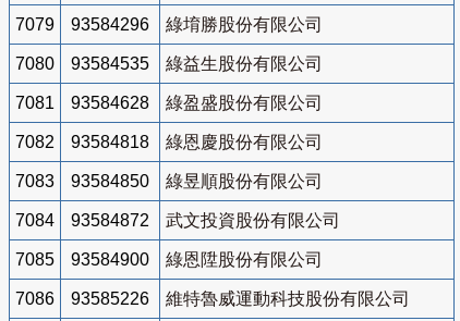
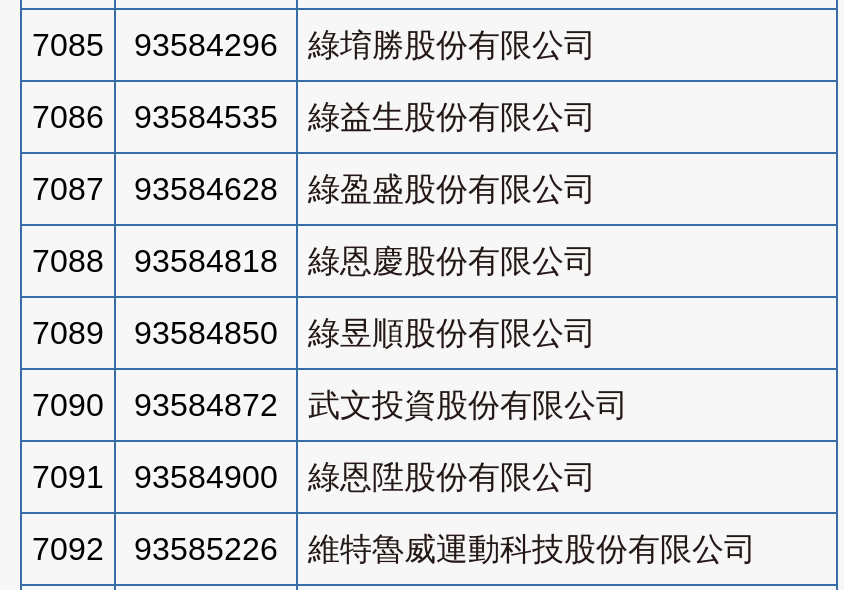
- 7079 93584296 綠堉勝股份有限公司
+ 7085 93584296 綠堉勝股份有限公司

- 7080 93584535 綠益生股份有限公司
+ 7086 93584535 綠益生股份有限公司

- 7081 93584628 綠盈盛股份有限公司
+ 7087 93584628 綠盈盛股份有限公司

- 7082 93584818 綠恩慶股份有限公司
+ 7088 93584818 綠恩慶股份有限公司

- 7083 93584850 綠昱順股份有限公司
+ 7089 93584850 綠昱順股份有限公司

- 7084 93584872 武文投資股份有限公司
+ 7090 93584872 武文投資股份有限公司

- 7085 93584900 綠恩陞股份有限公司
+ 7091 93584900 綠恩陞股份有限公司

- 7086 93585226 維特魯威運動科技股份有限公司
+ 7092 93585226 維特魯威運動科技股份有限公司
